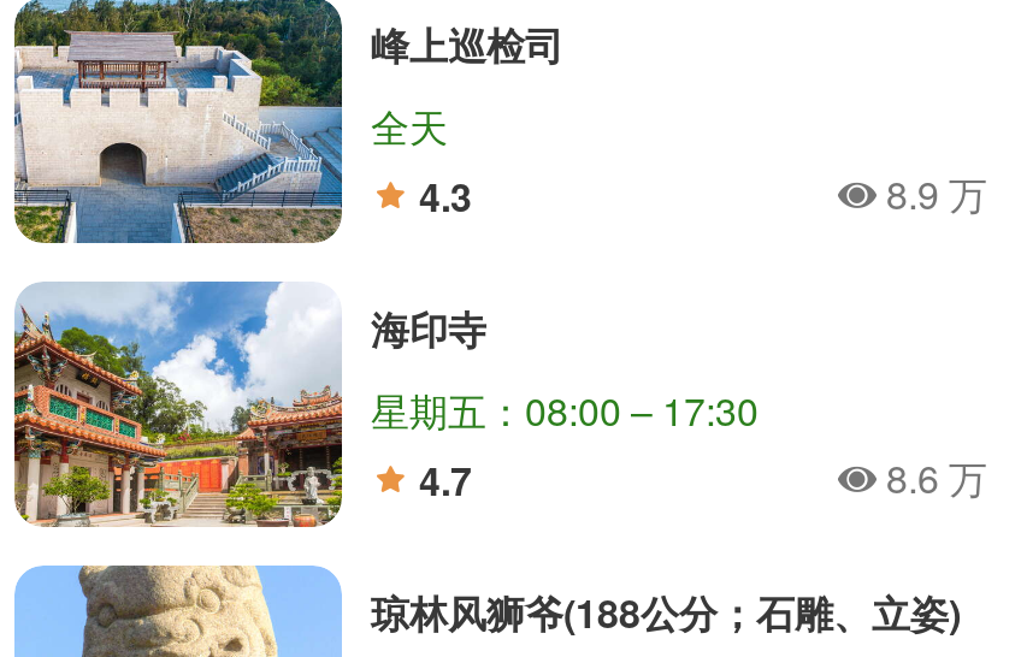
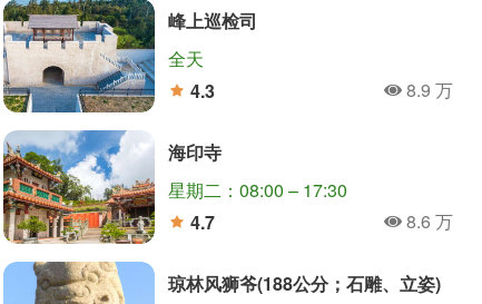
- 星期五：08:00 – 17:30
+ 星期二：08:00 – 17:30
